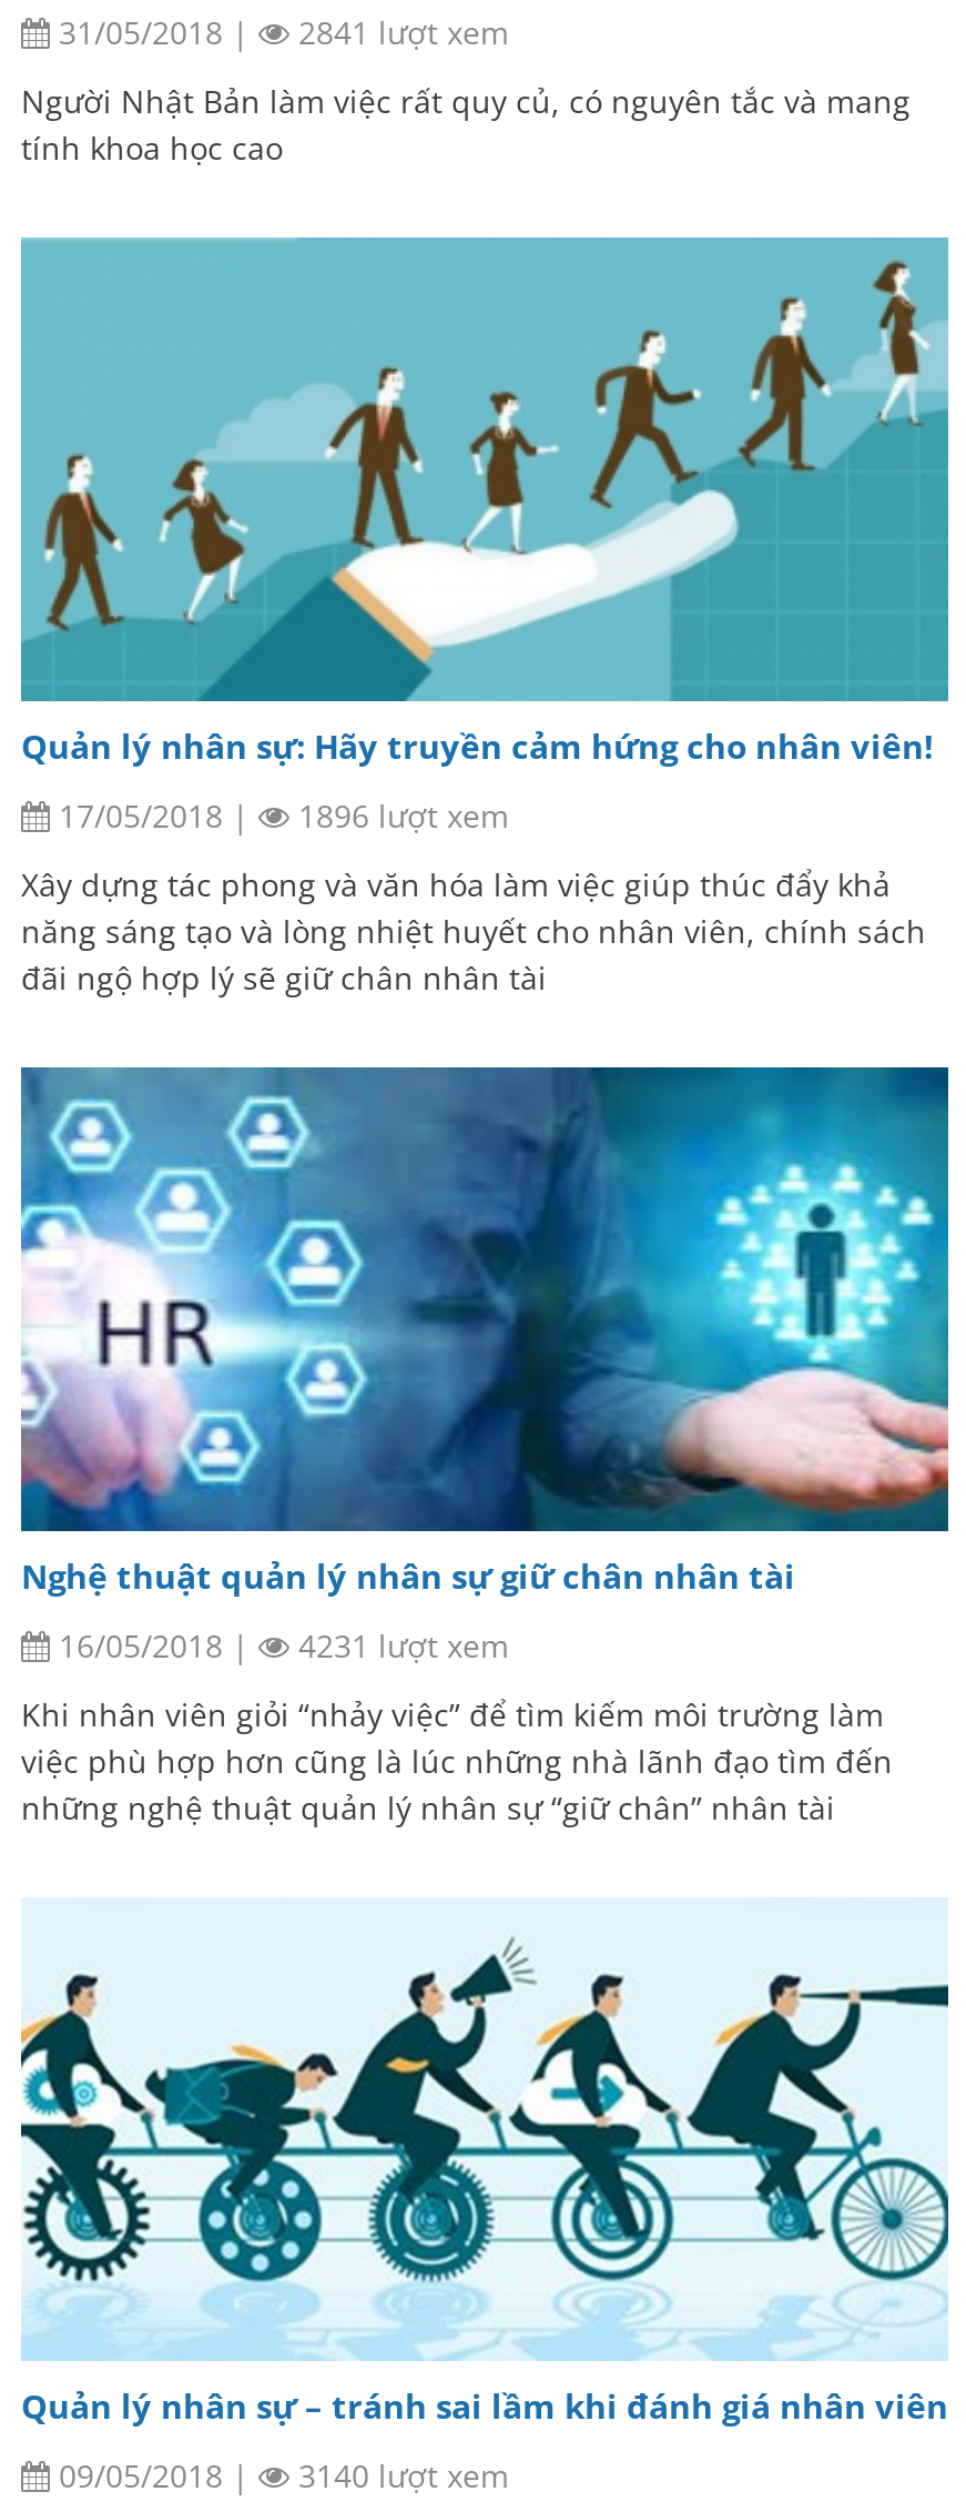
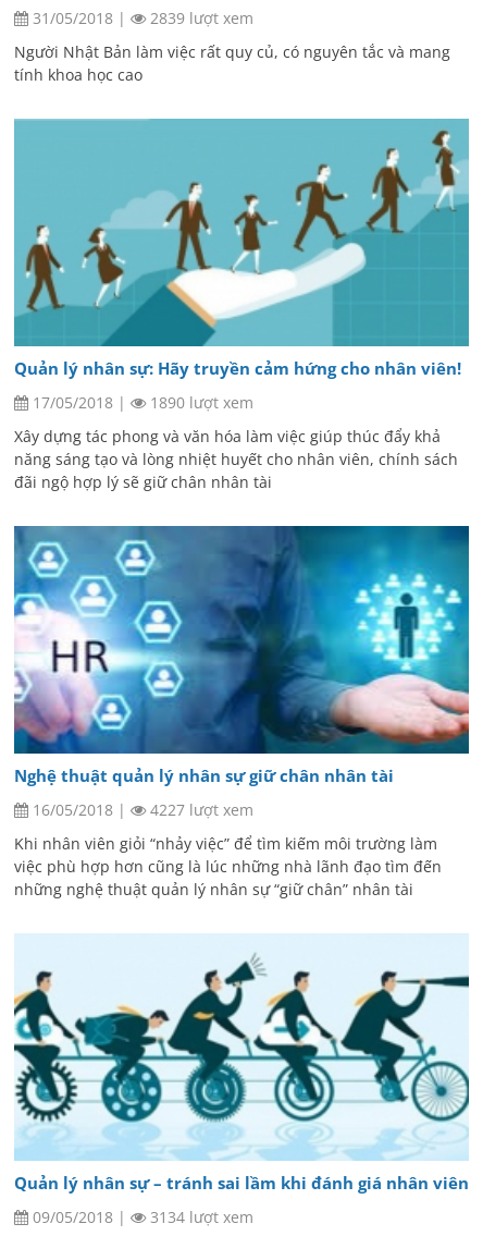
- 2841 lượt xem
+ 2839 lượt xem

- 1896 lượt xem
+ 1890 lượt xem

- 4231 lượt xem
+ 4227 lượt xem

- 3140 lượt xem
+ 3134 lượt xem
